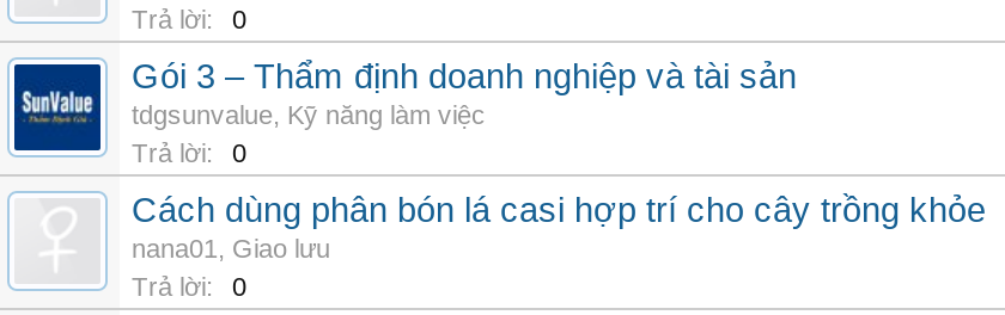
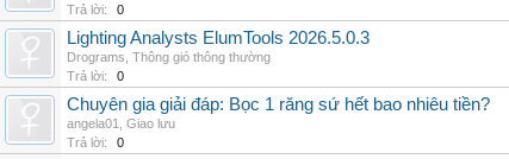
- [image]

- Gói 3 – Thẩm định doanh nghiệp và tài sản
- tdgsunvalue, Kỹ năng làm việc
+ Lighting Analysts ElumTools 2026.5.0.3
+ Drograms, Thông gió thông thường

- Cách dùng phân bón lá casi hợp trí cho cây trồng khỏe
- nana01, Giao lưu
+ Chuyên gia giải đáp: Bọc 1 răng sứ hết bao nhiêu tiền?
+ angela01, Giao lưu
